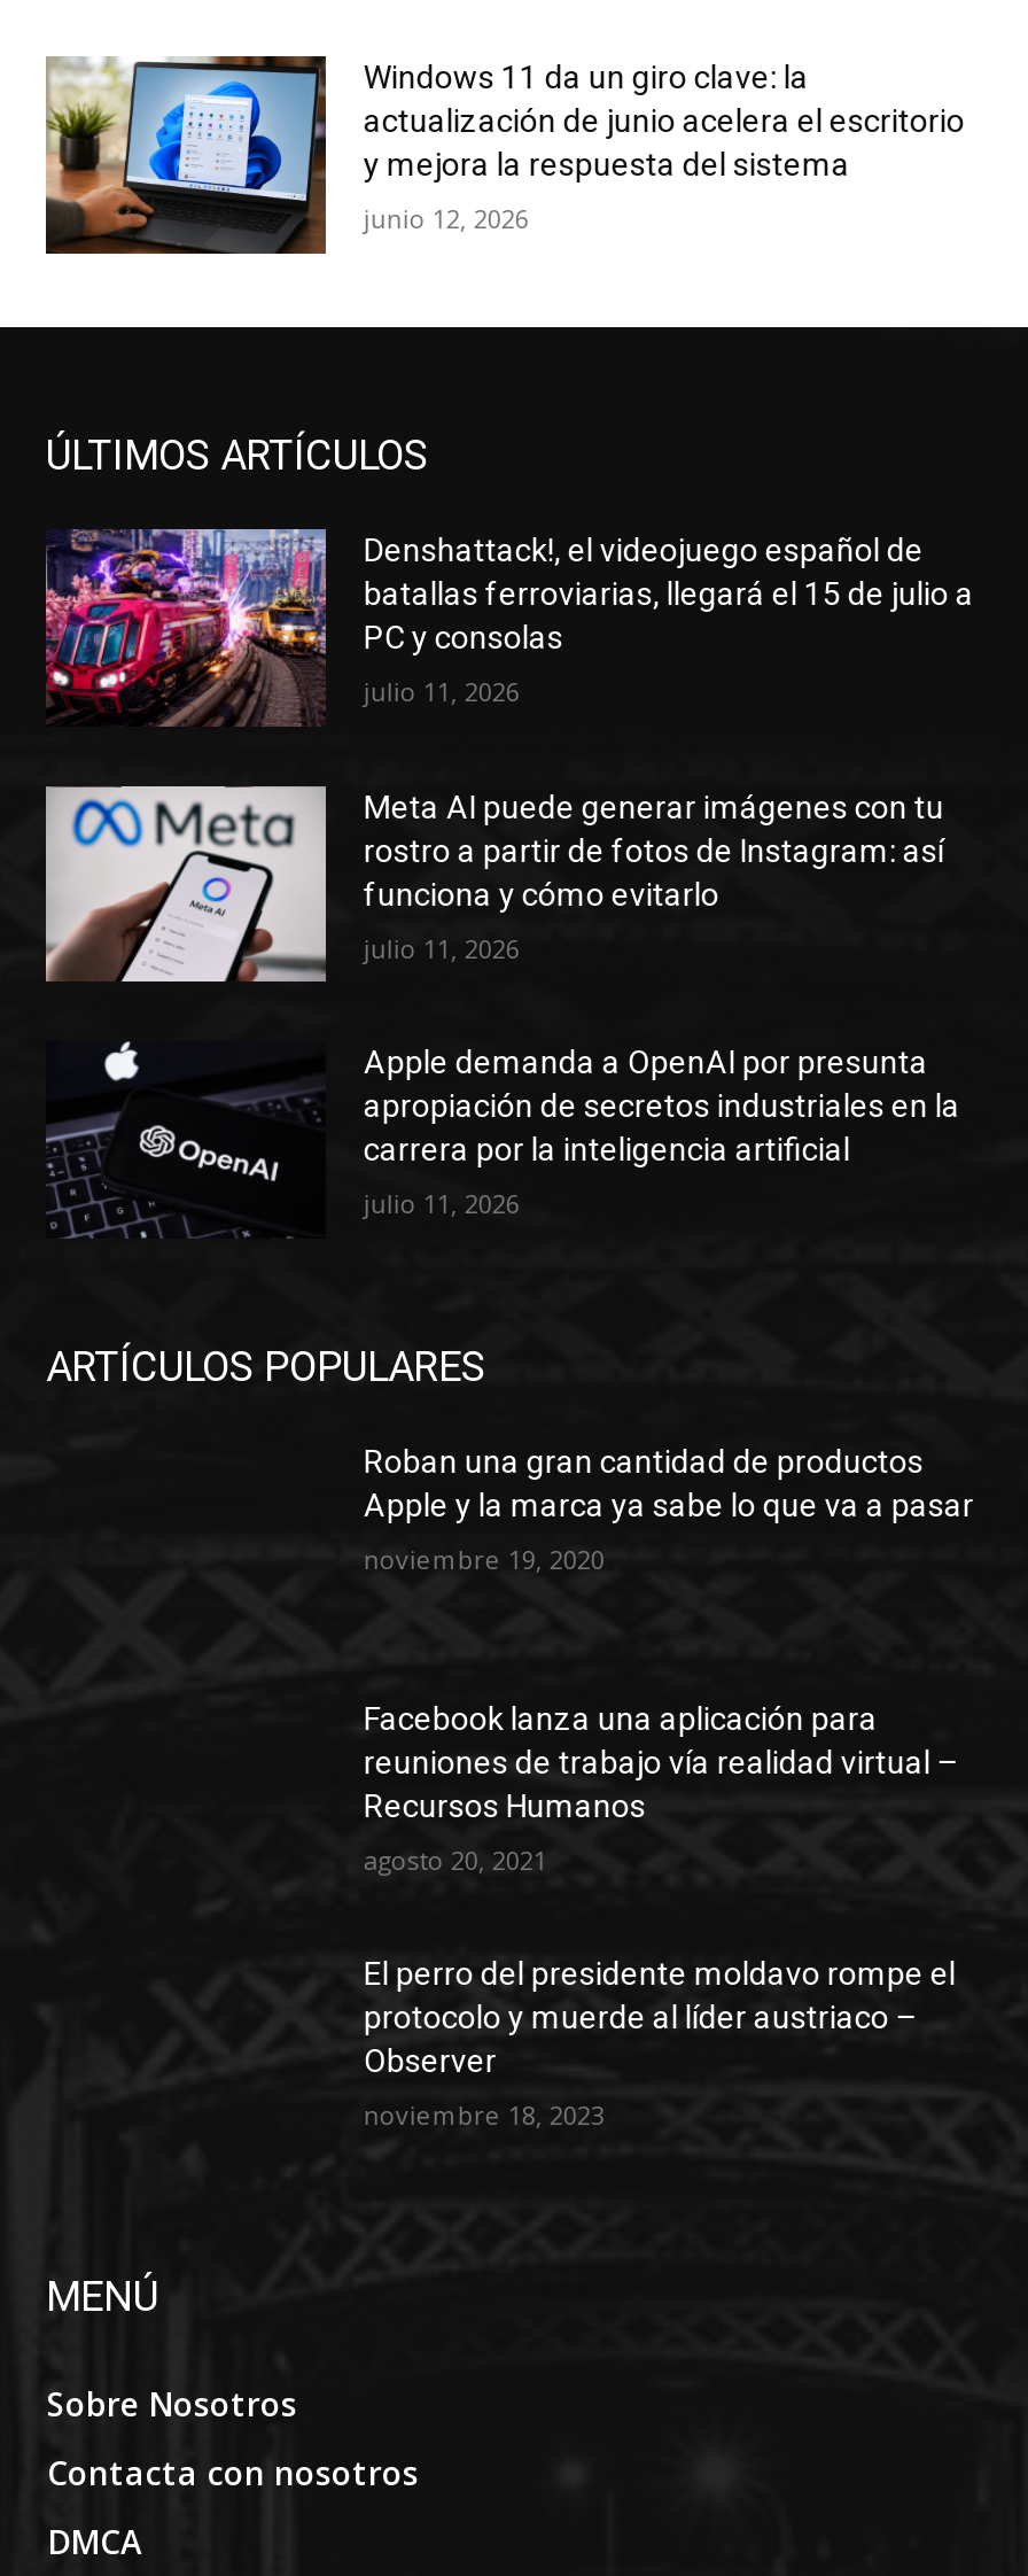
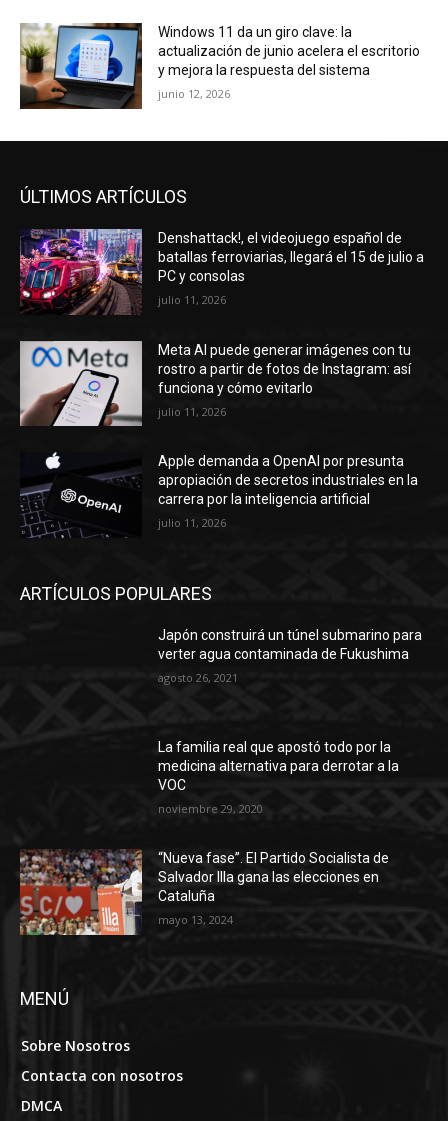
+ [image]

- Roban una gran cantidad de productos
- Apple y la marca ya sabe lo que va a pasar
+ Japón construirá un túnel submarino para
+ verter agua contaminada de Fukushima

- noviembre 19, 2020
+ agosto 26, 2021

- Facebook lanza una aplicación para
- reuniones de trabajo vía realidad virtual –
- Recursos Humanos
+ La familia real que apostó todo por la
+ medicina alternativa para derrotar a la
+ VOC

- agosto 20, 2021
+ noviembre 29, 2020

- El perro del presidente moldavo rompe el
- protocolo y muerde al líder austriaco –
- Observer
+ “Nueva fase”. El Partido Socialista de
+ Salvador Illa gana las elecciones en
+ Cataluña

- noviembre 18, 2023
+ mayo 13, 2024
